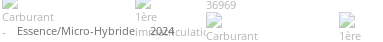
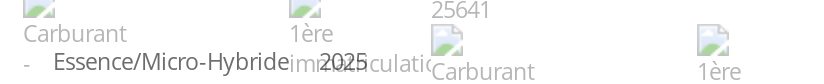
- Essence/Micro-Hybride 2024
+ Essence/Micro-Hybride 2025
